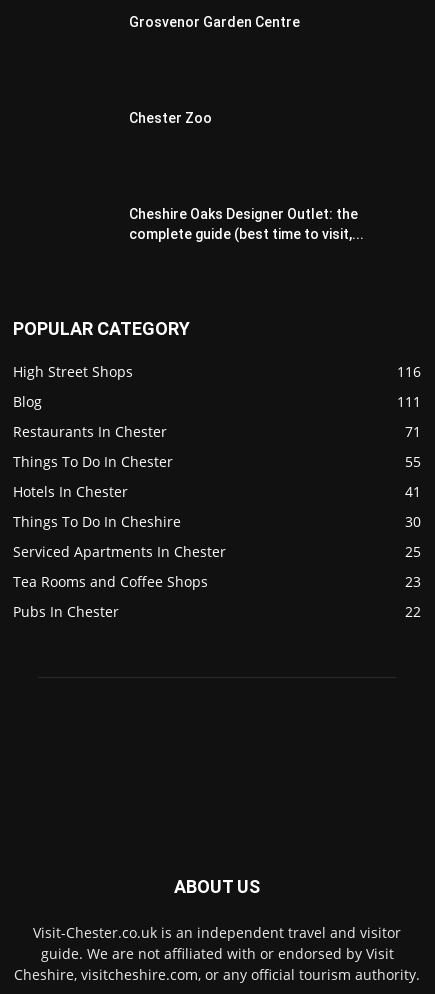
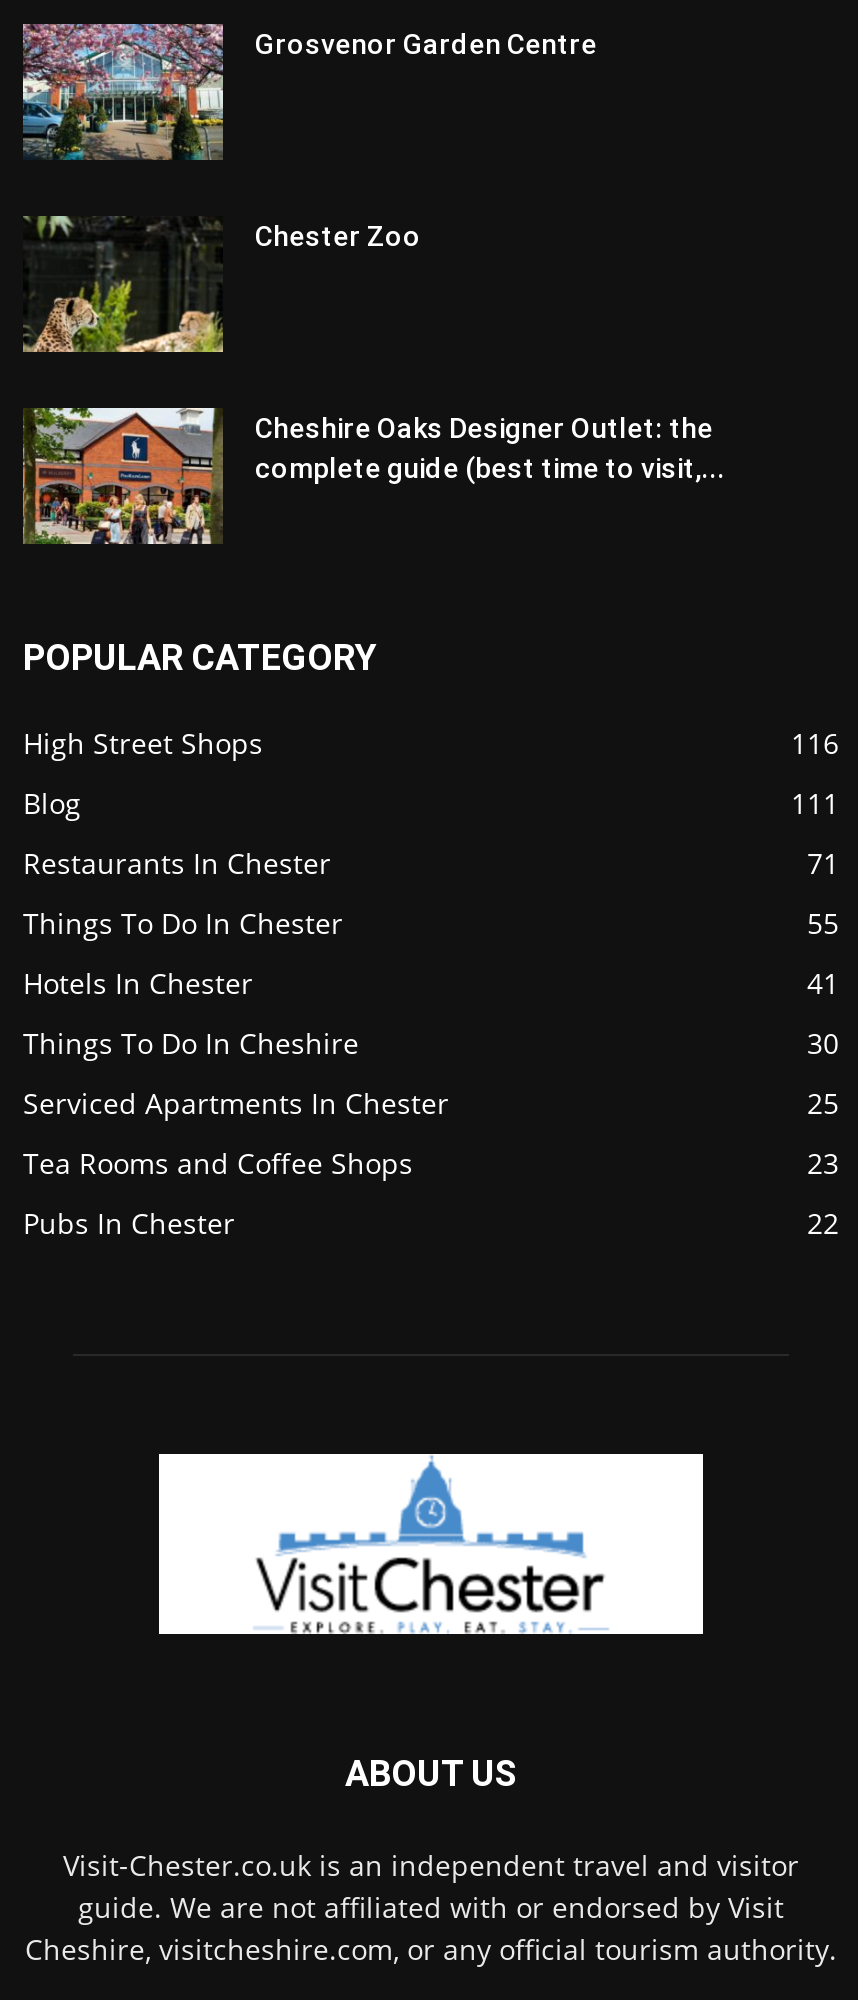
+ [image]

+ [image]

+ [image]

+ [image]
